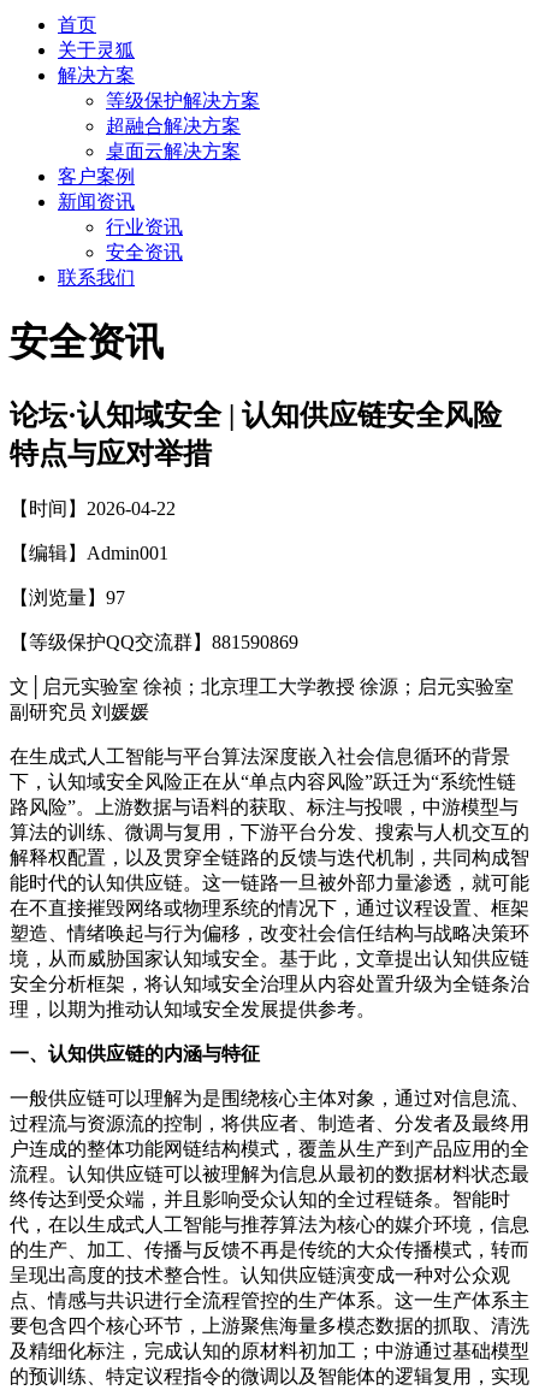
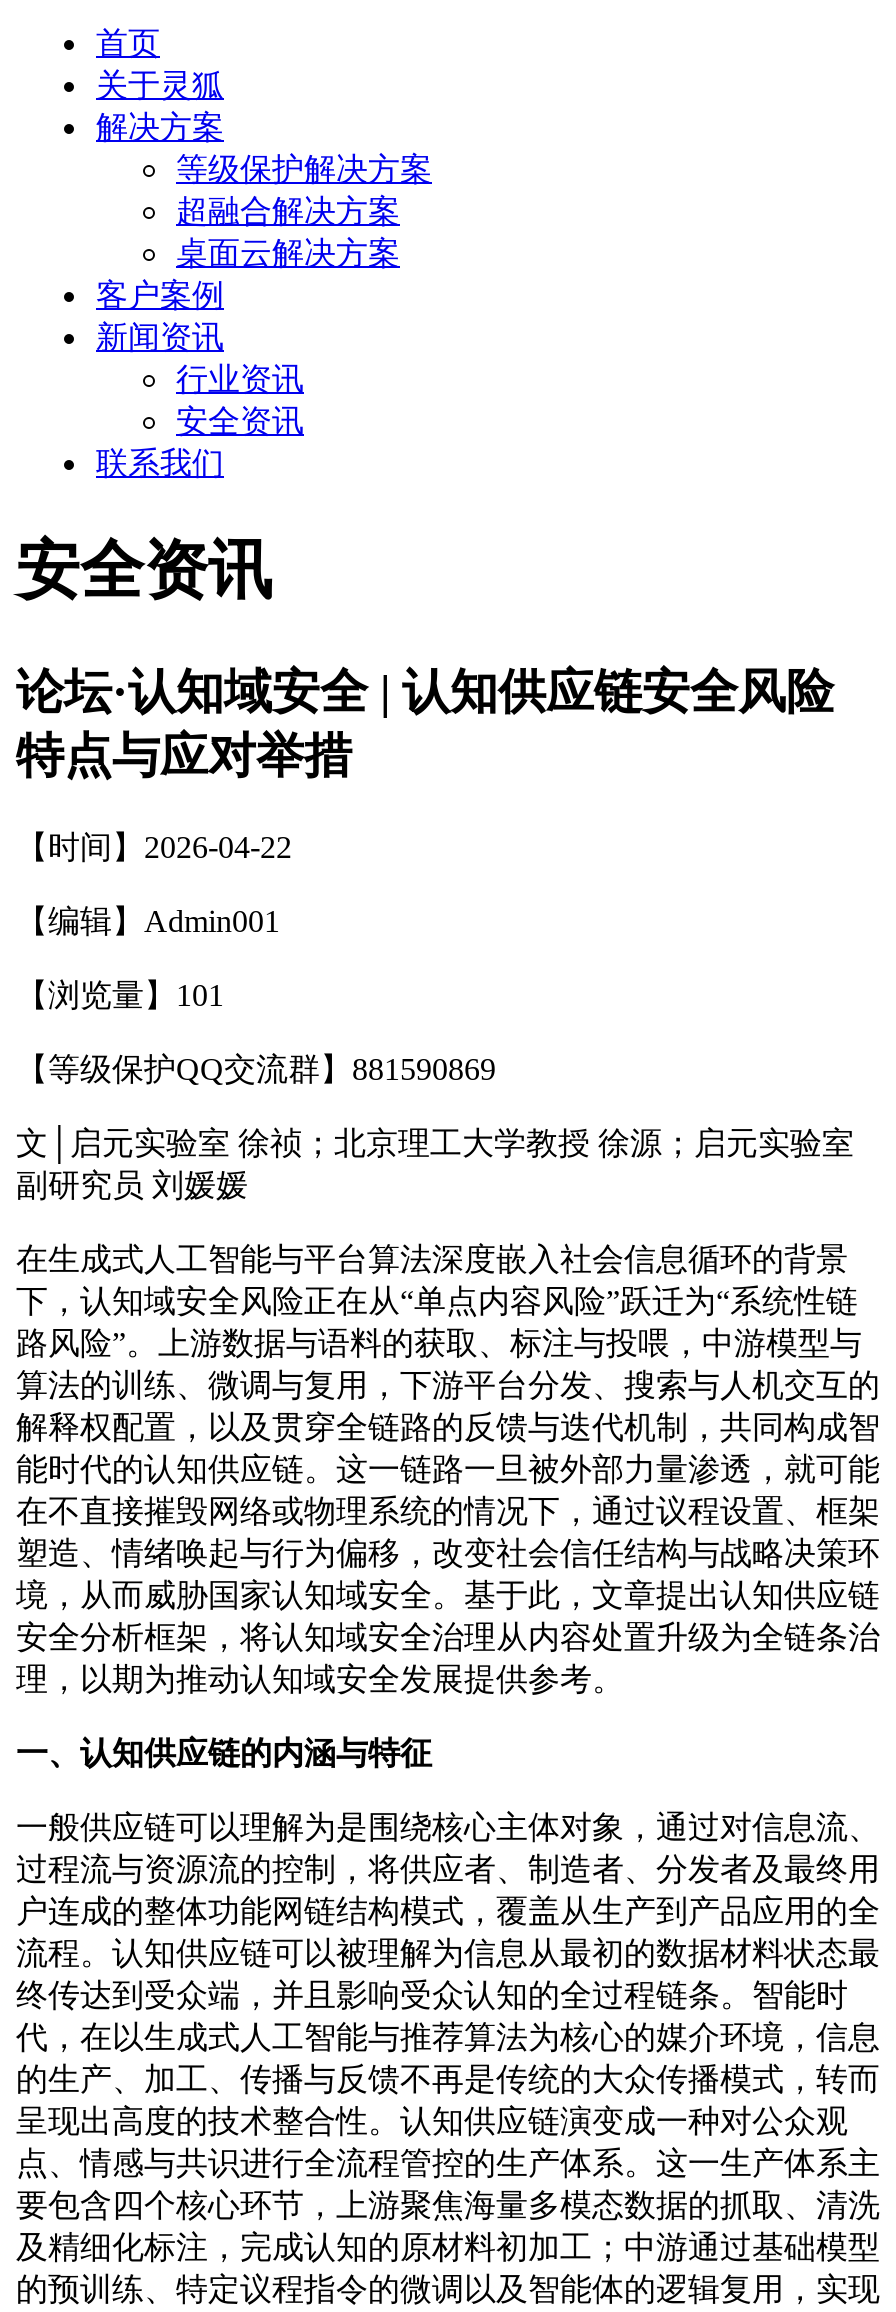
- 【浏览量】97
+ 【浏览量】101
